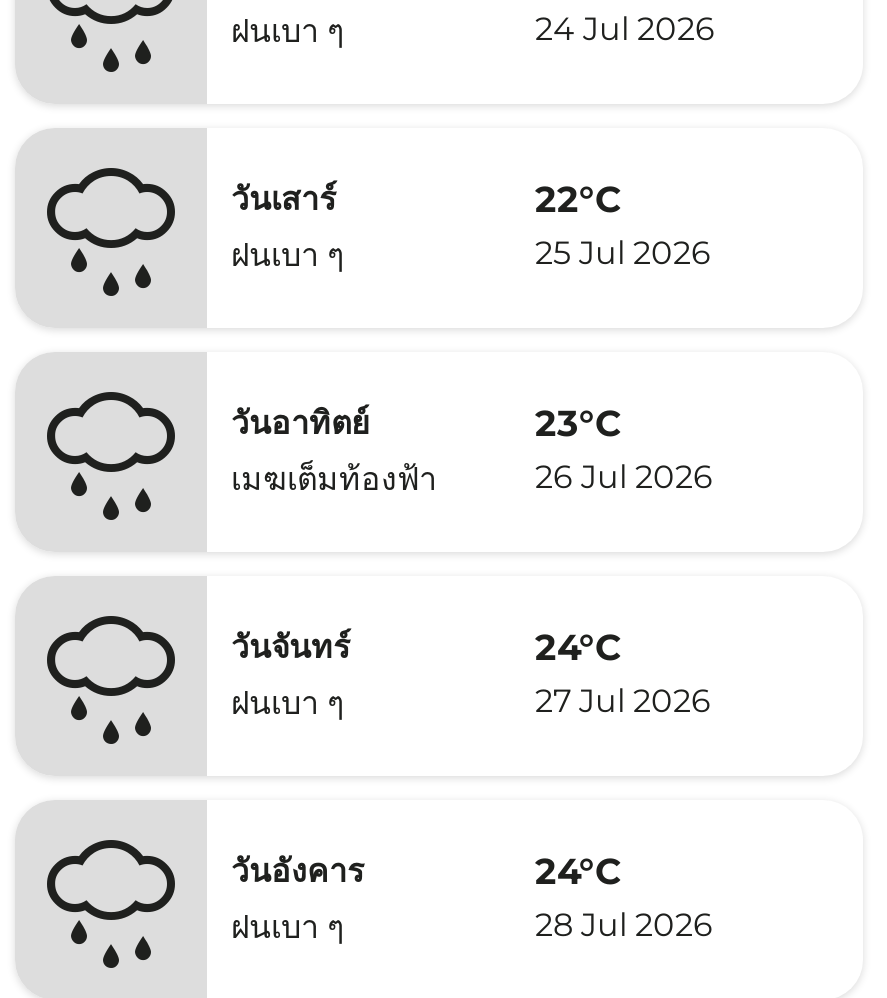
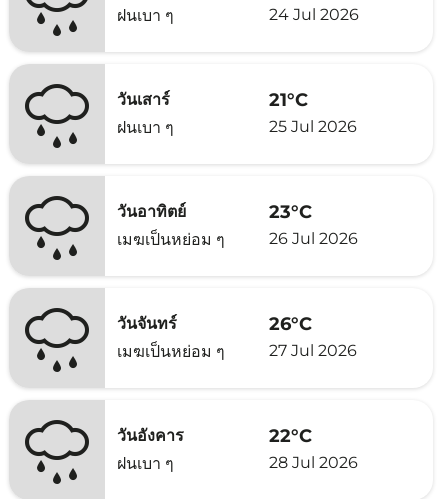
- 22°C
+ 21°C

- เมฆเต็มท้องฟ้า
+ เมฆเป็นหย่อม ๆ

- 24°C
+ 26°C

- ฝนเบา ๆ
+ เมฆเป็นหย่อม ๆ

- 24°C
+ 22°C
